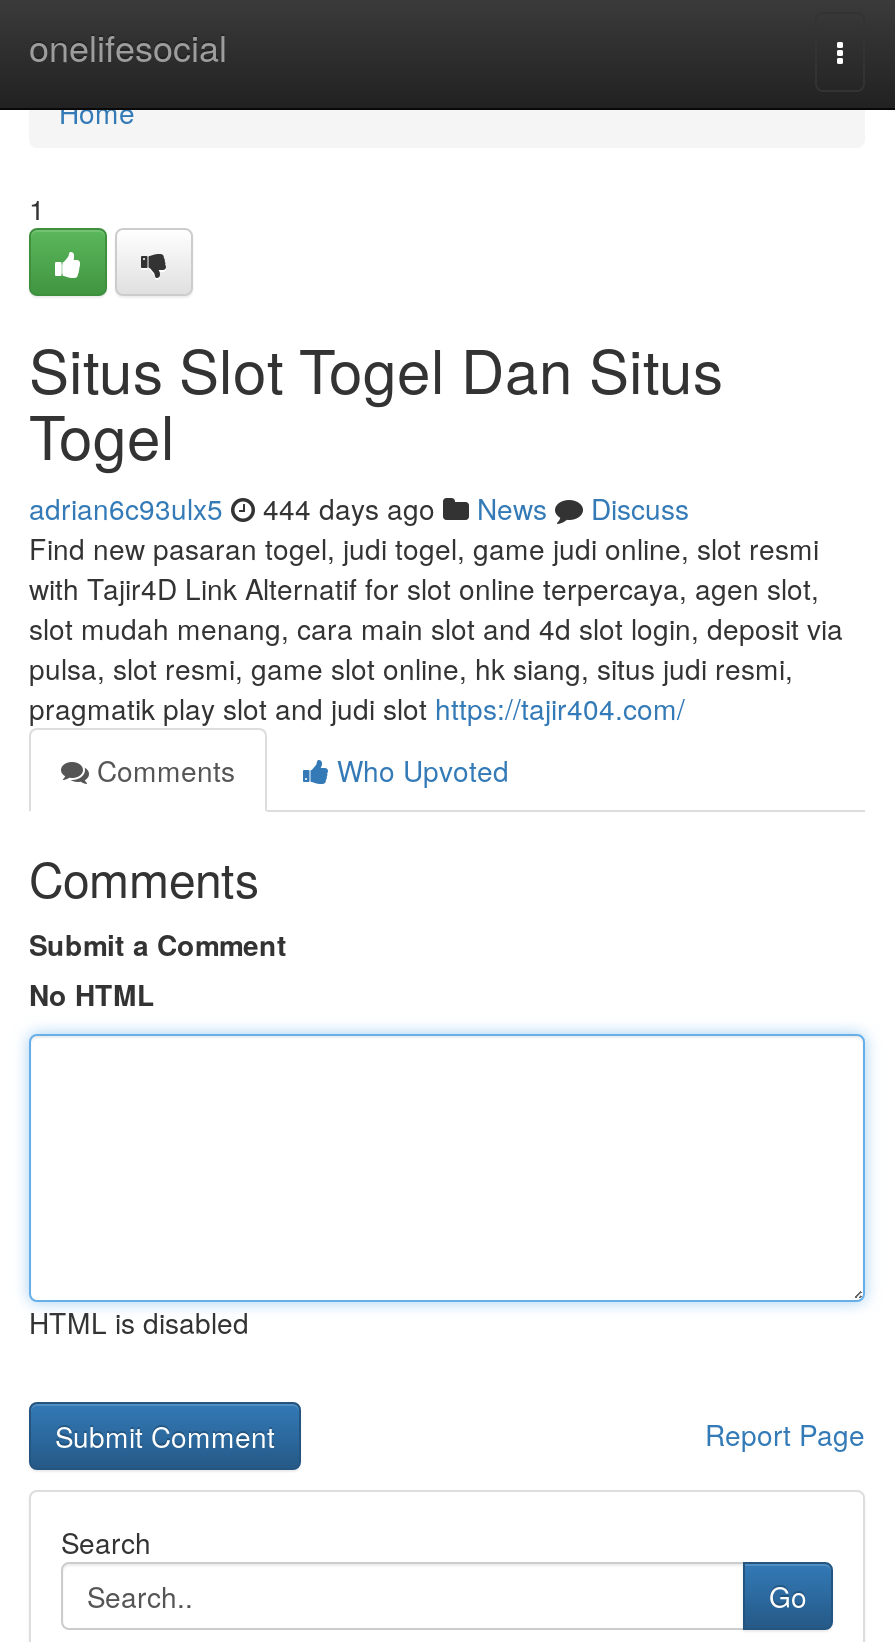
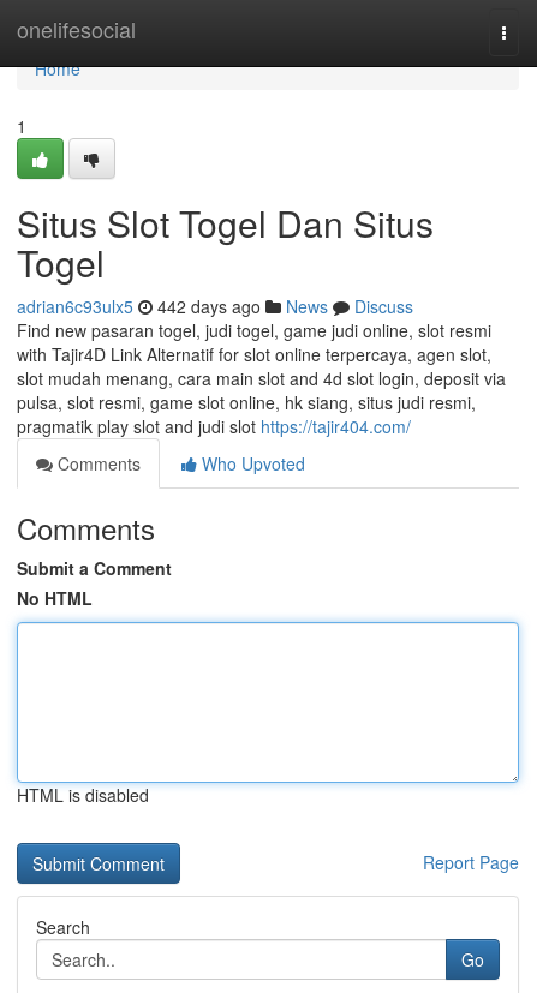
- adrian6c93ulx5 444 days ago News Discuss
+ adrian6c93ulx5 442 days ago News Discuss
